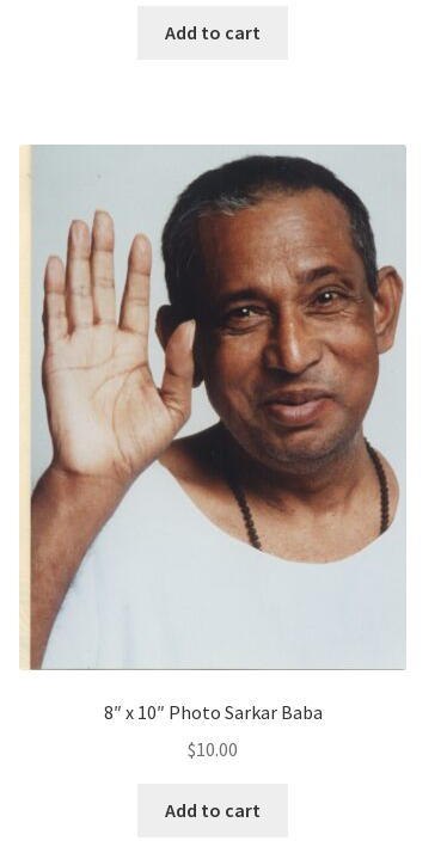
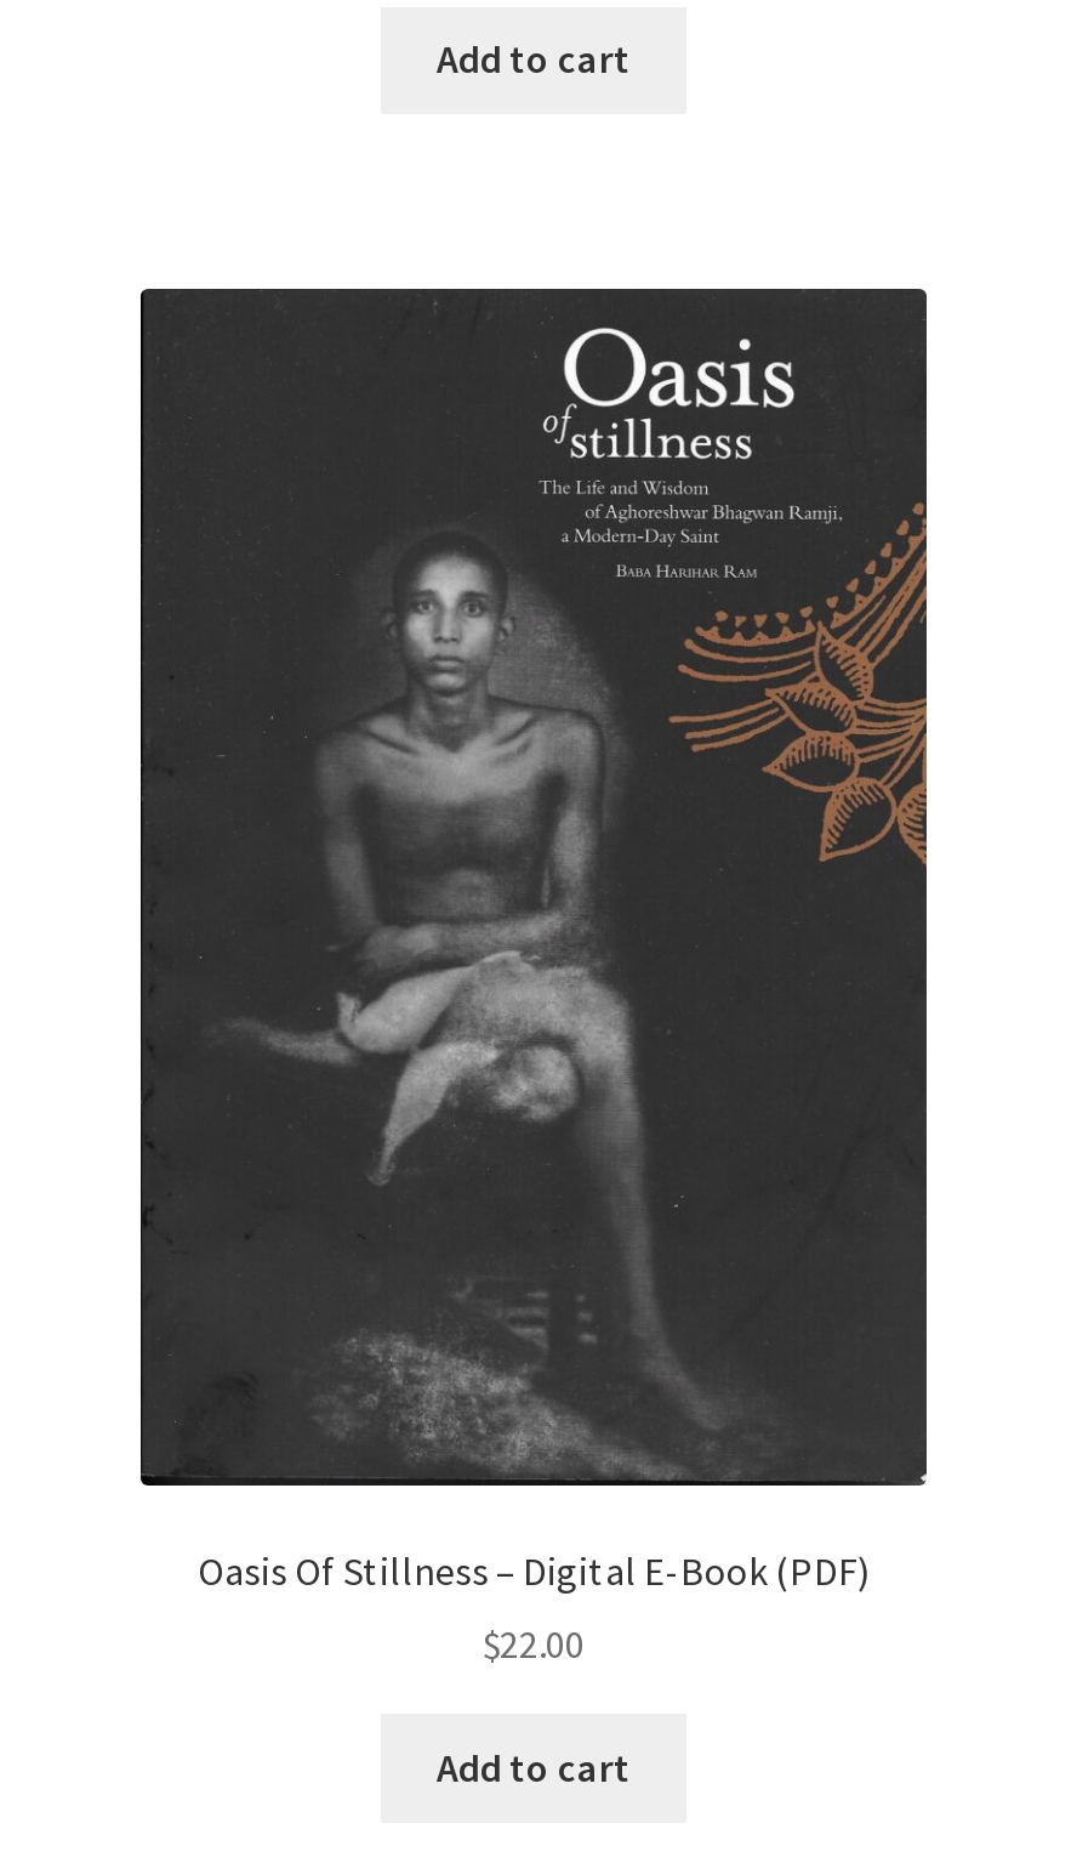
- [image]
- 8″ x 10″ Photo Sarkar Baba
+ [image]
+ Oasis Of Stillness – Digital E-Book (PDF)

- $10.00
+ $22.00
